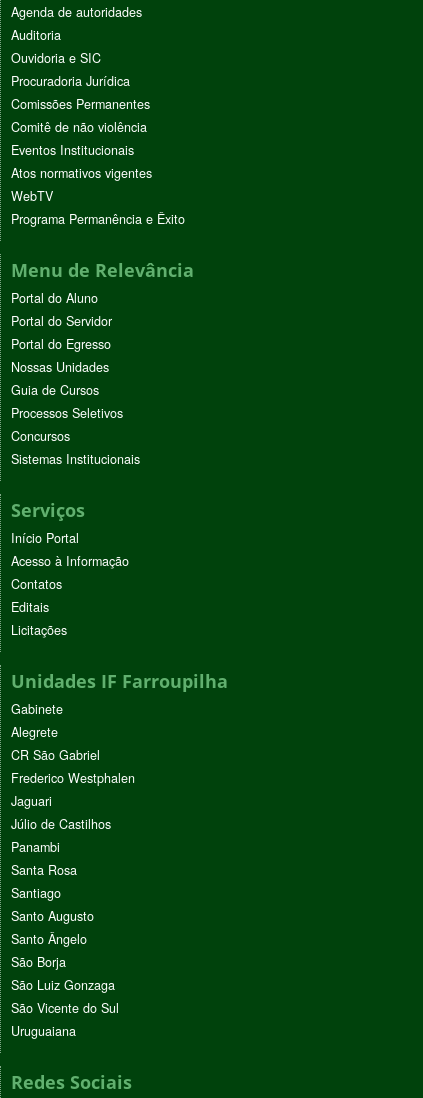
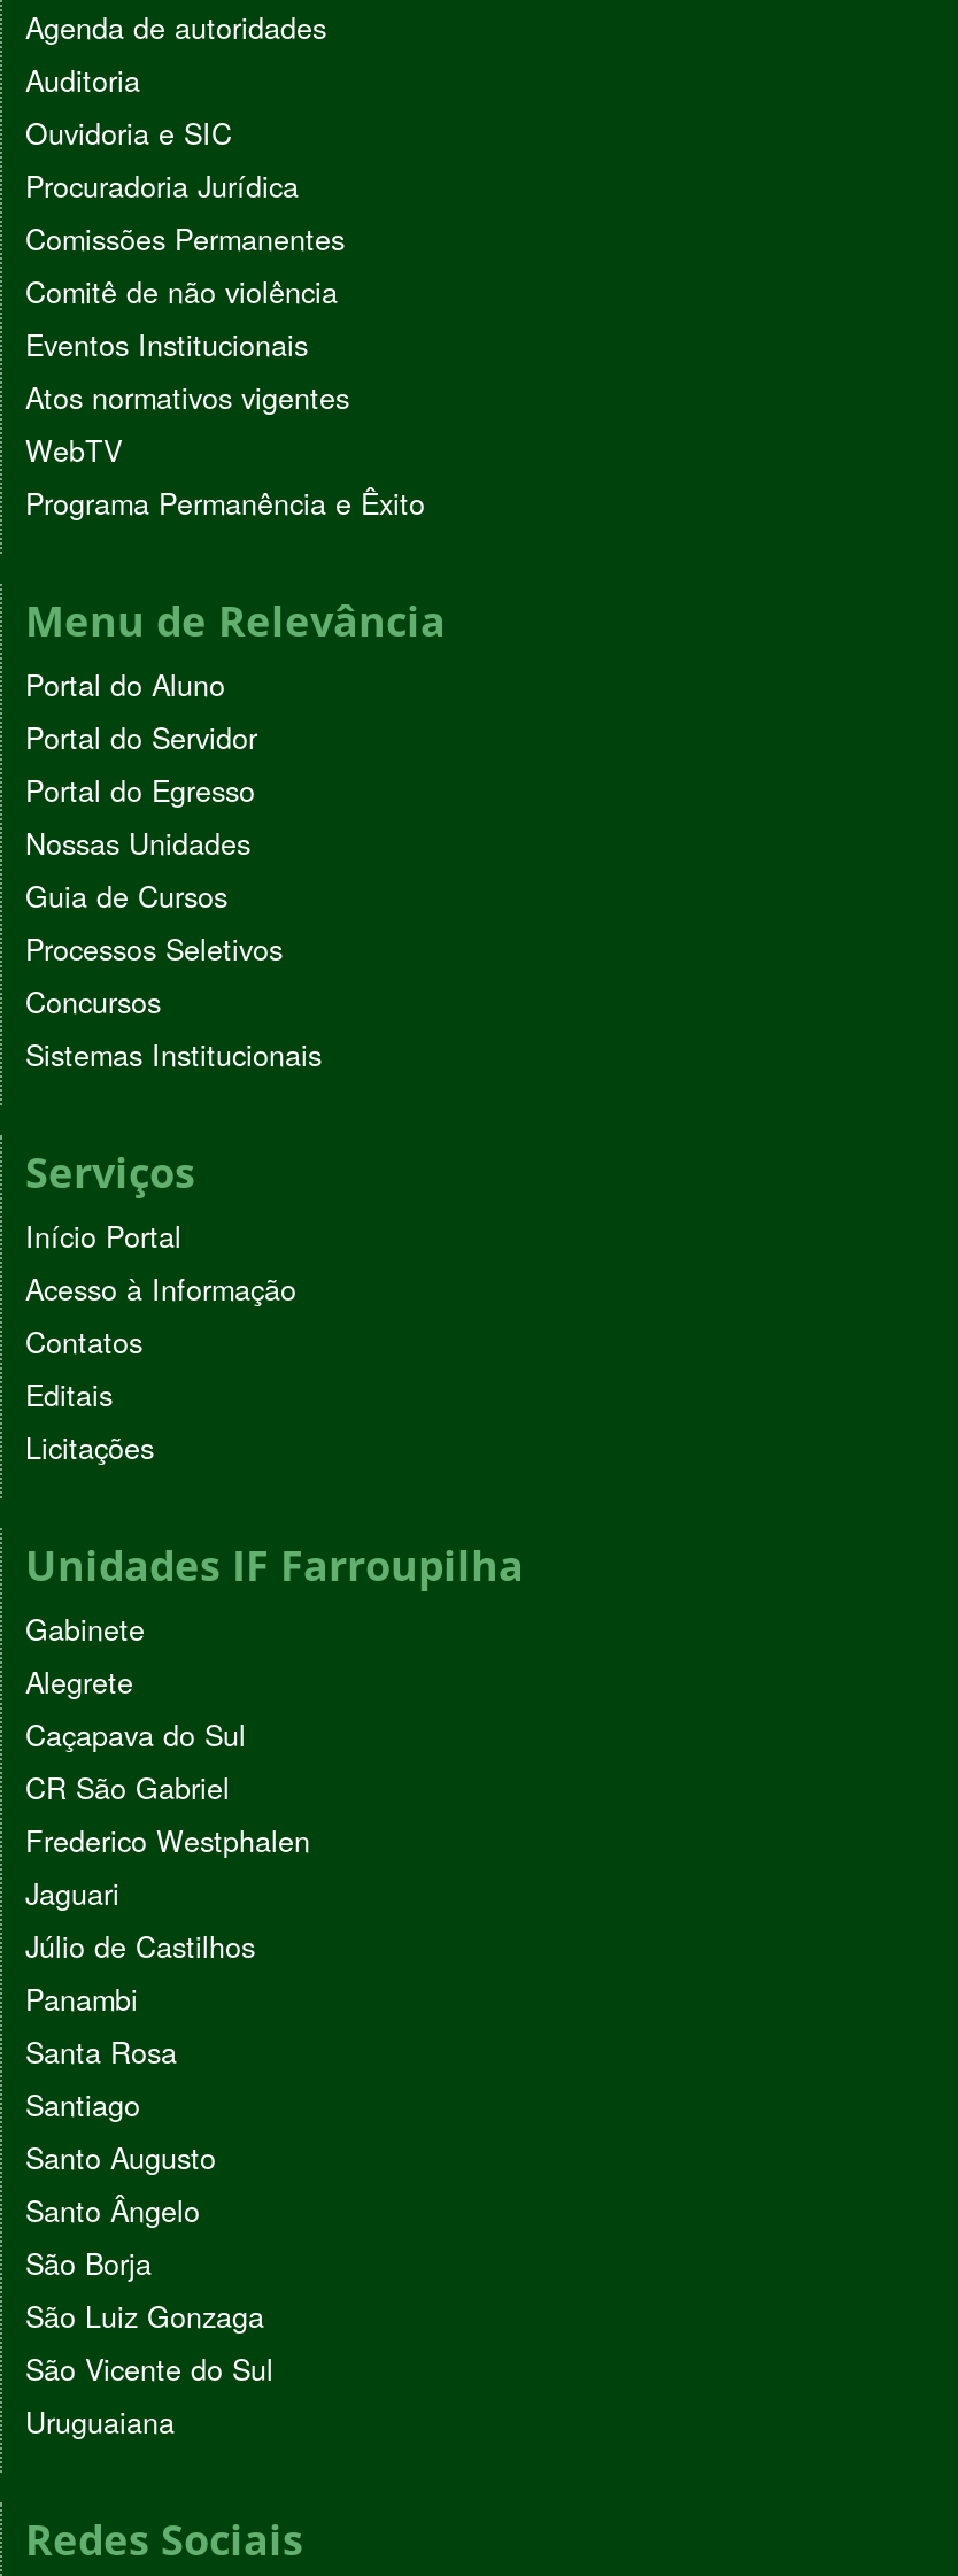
+ Caçapava do Sul
